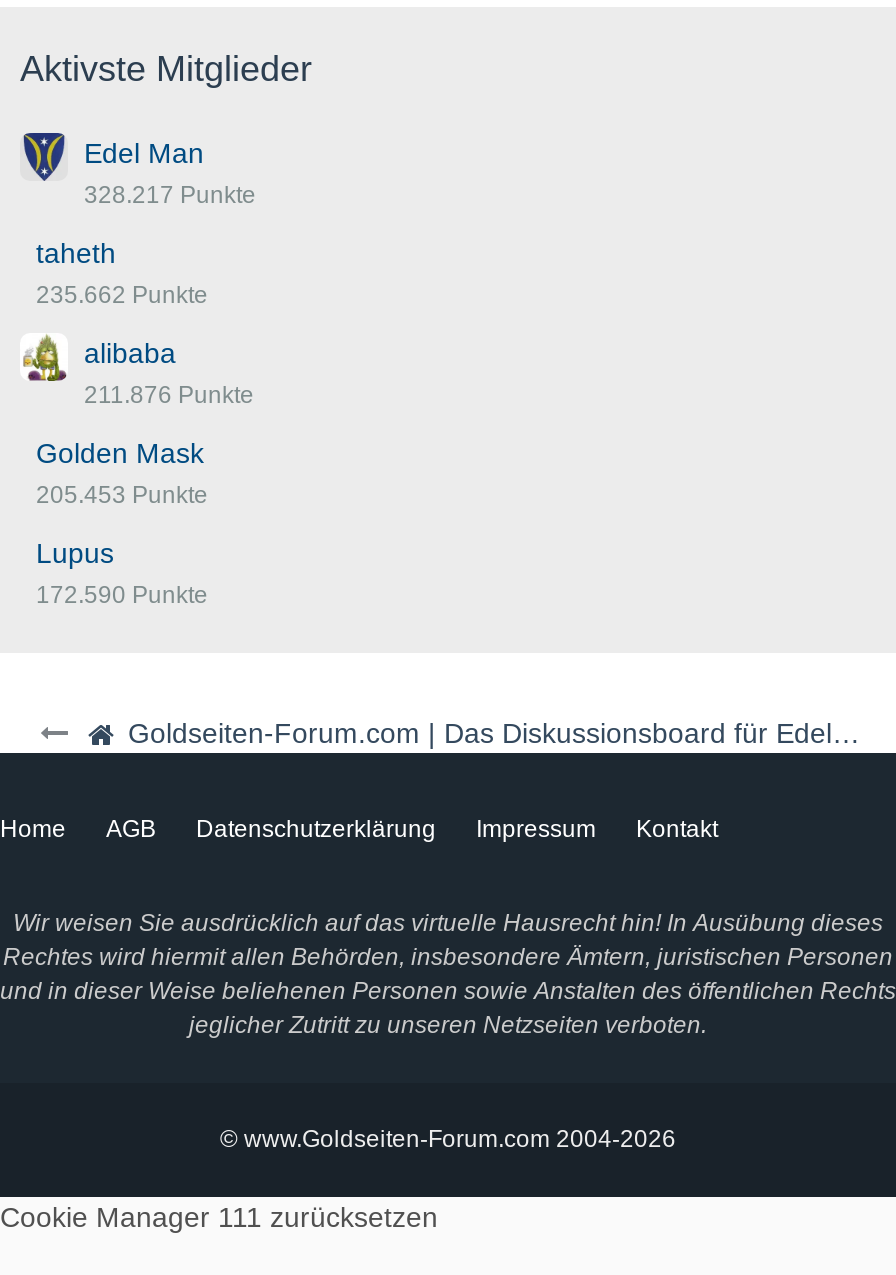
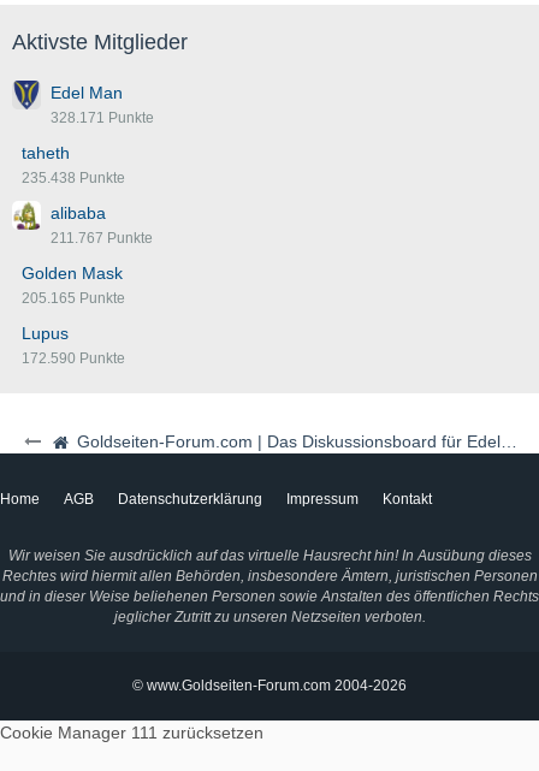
- 328.217 Punkte
+ 328.171 Punkte

- 235.662 Punkte
+ 235.438 Punkte

- 211.876 Punkte
+ 211.767 Punkte

- 205.453 Punkte
+ 205.165 Punkte
